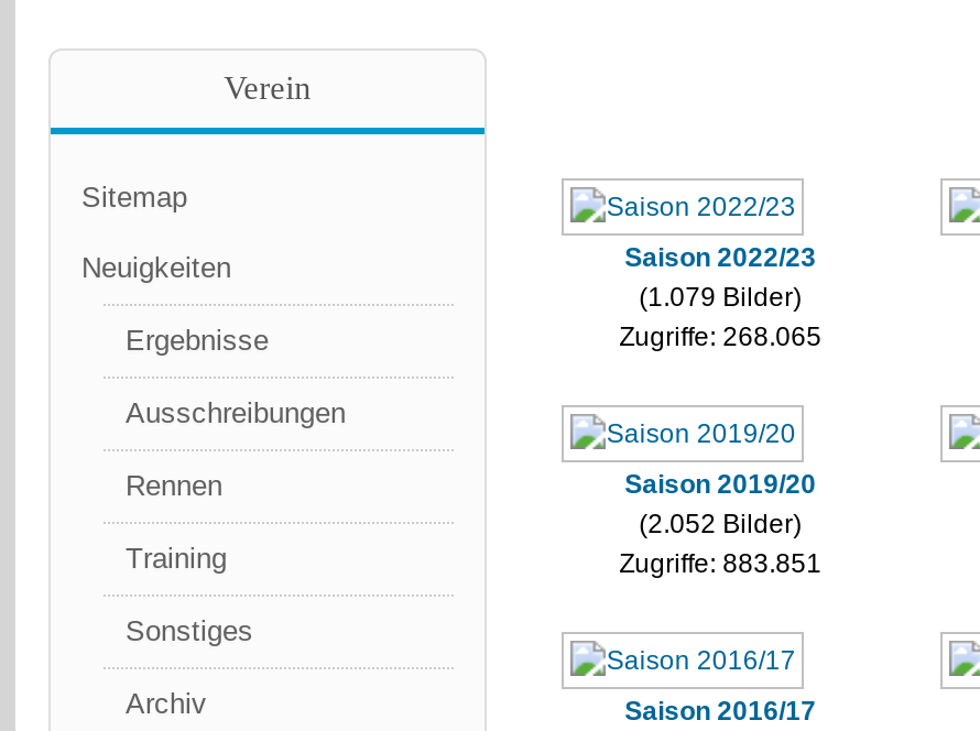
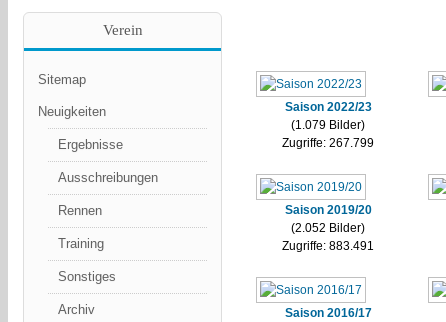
- Zugriffe: 268.065
+ Zugriffe: 267.799

- Zugriffe: 883.851
+ Zugriffe: 883.491
